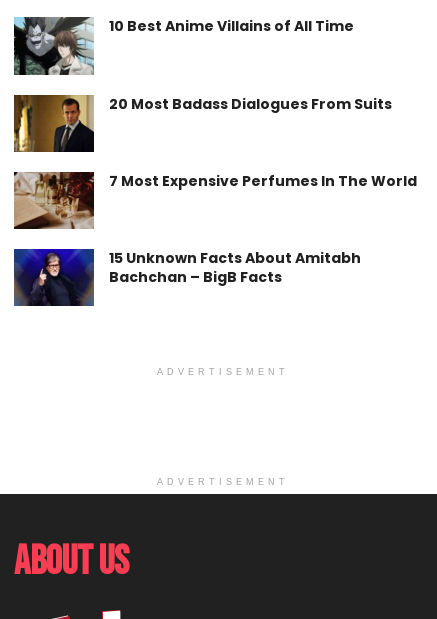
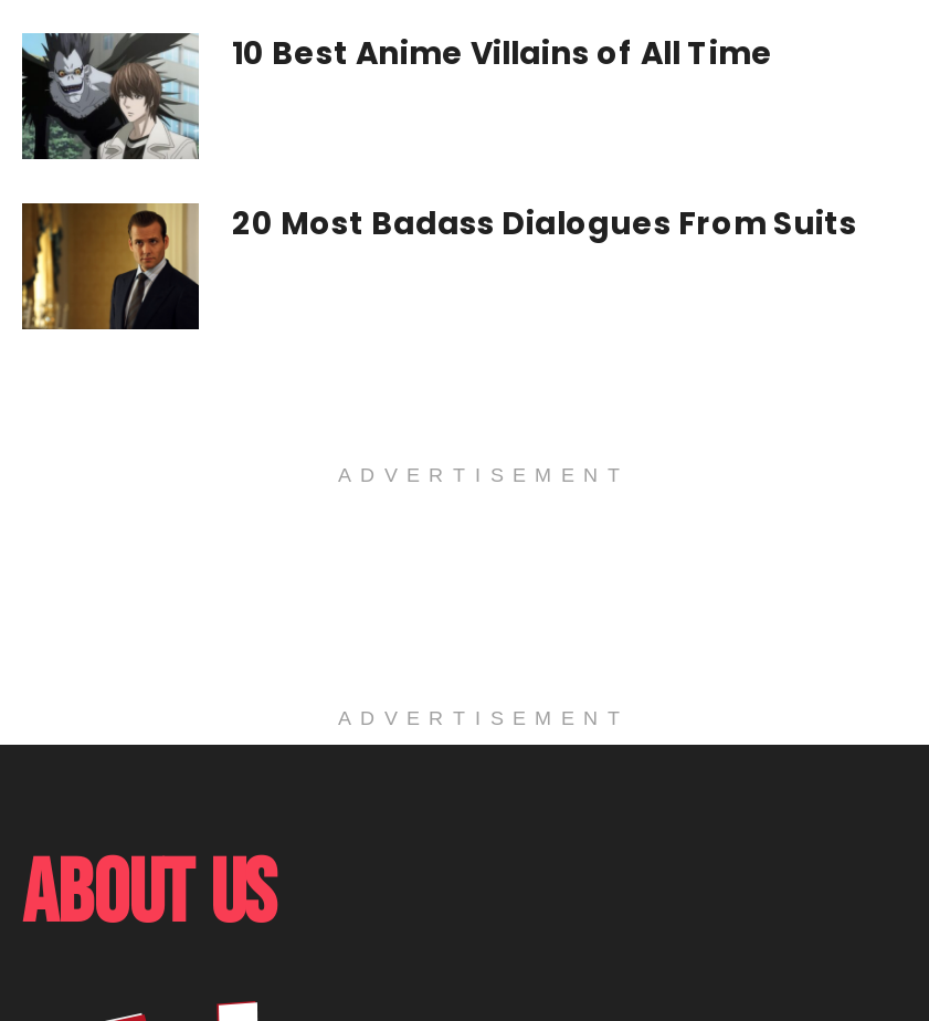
- [image]
- 7 Most Expensive Perfumes In The World

- [image]
- 15 Unknown Facts About Amitabh
- Bachchan – BigB Facts
